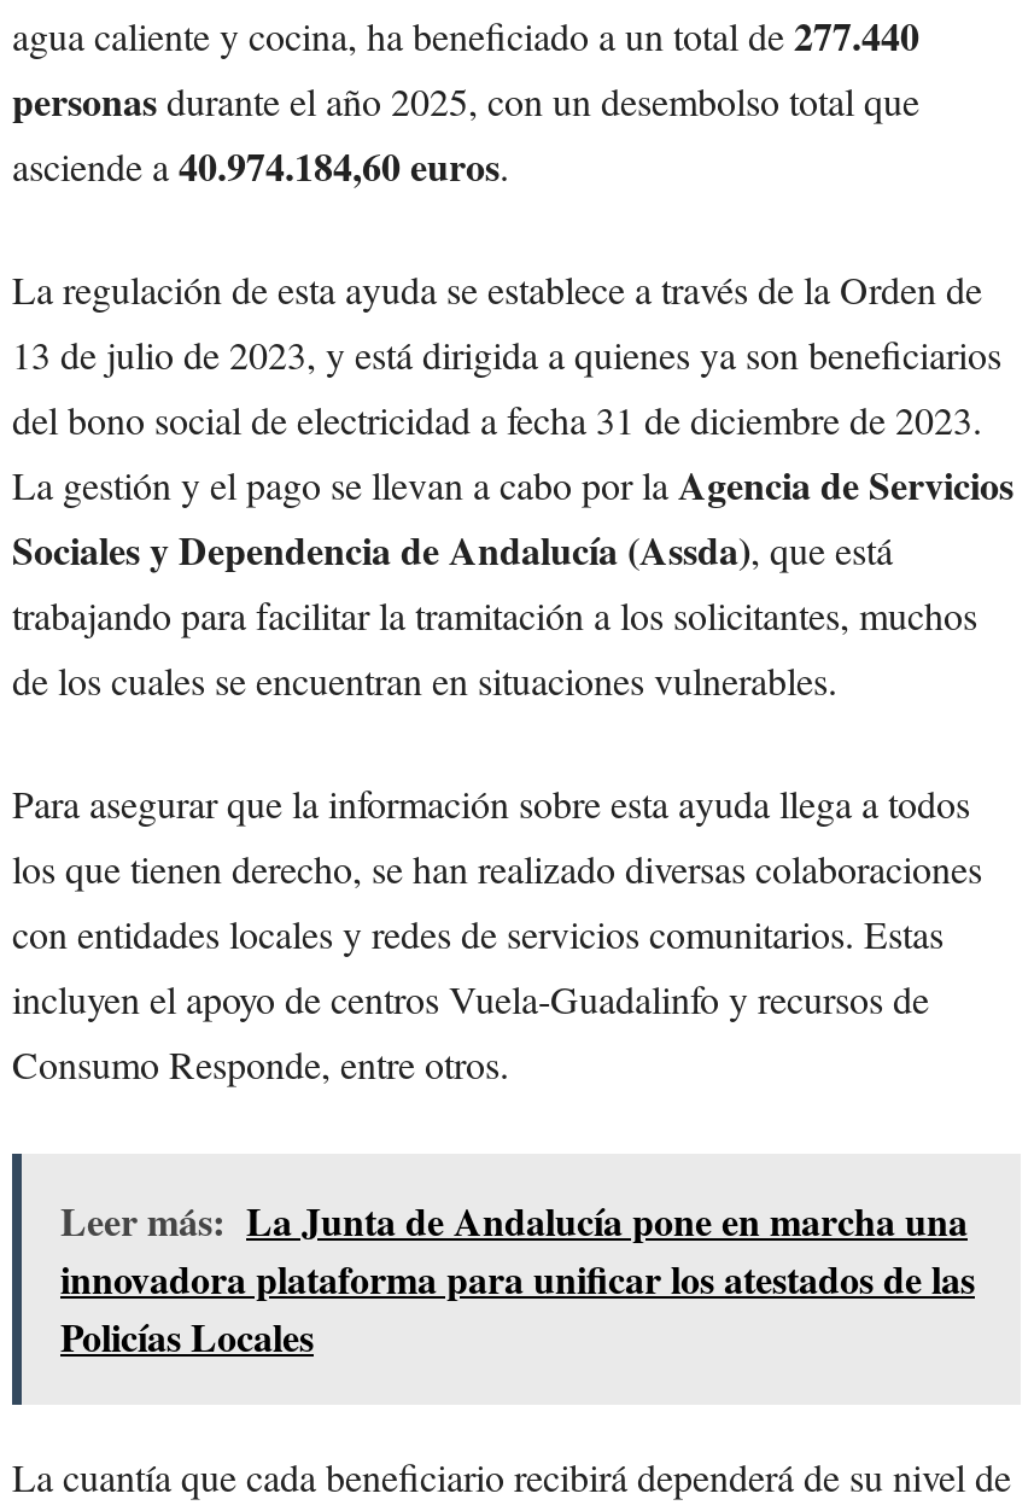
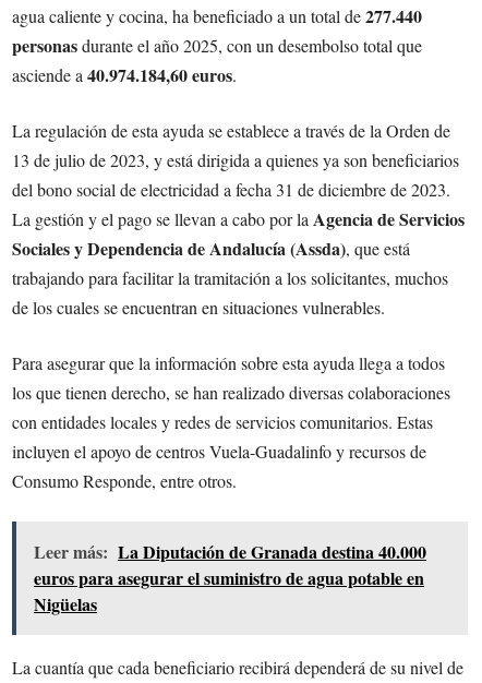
- Leer más: La Junta de Andalucía pone en marcha una
- innovadora plataforma para unificar los atestados de las
- Policías Locales
+ Leer más: La Diputación de Granada destina 40.000
+ euros para asegurar el suministro de agua potable en
+ Nigüelas
